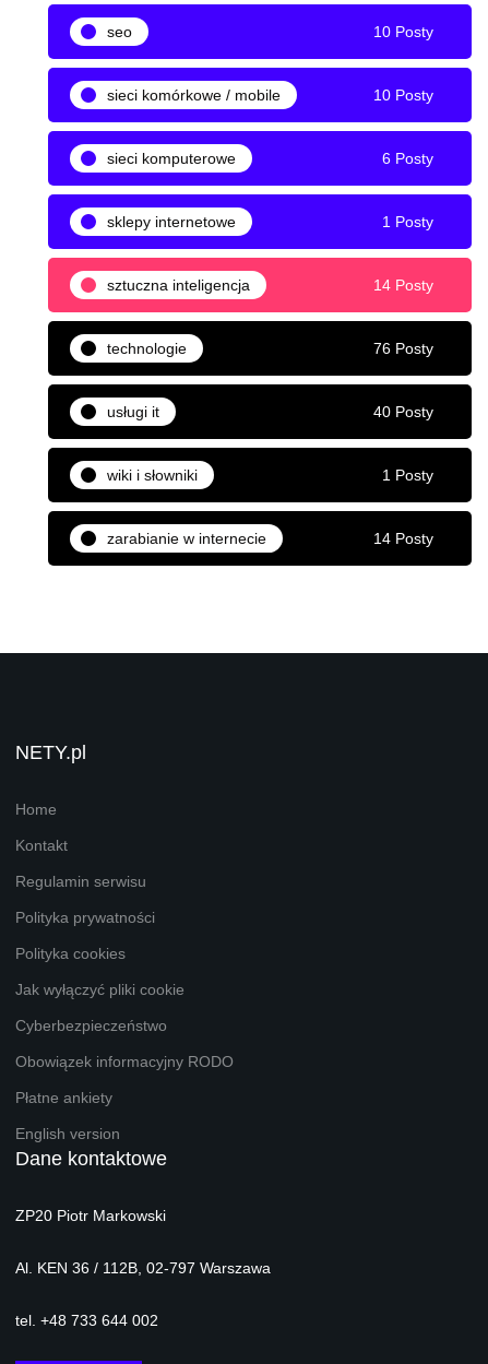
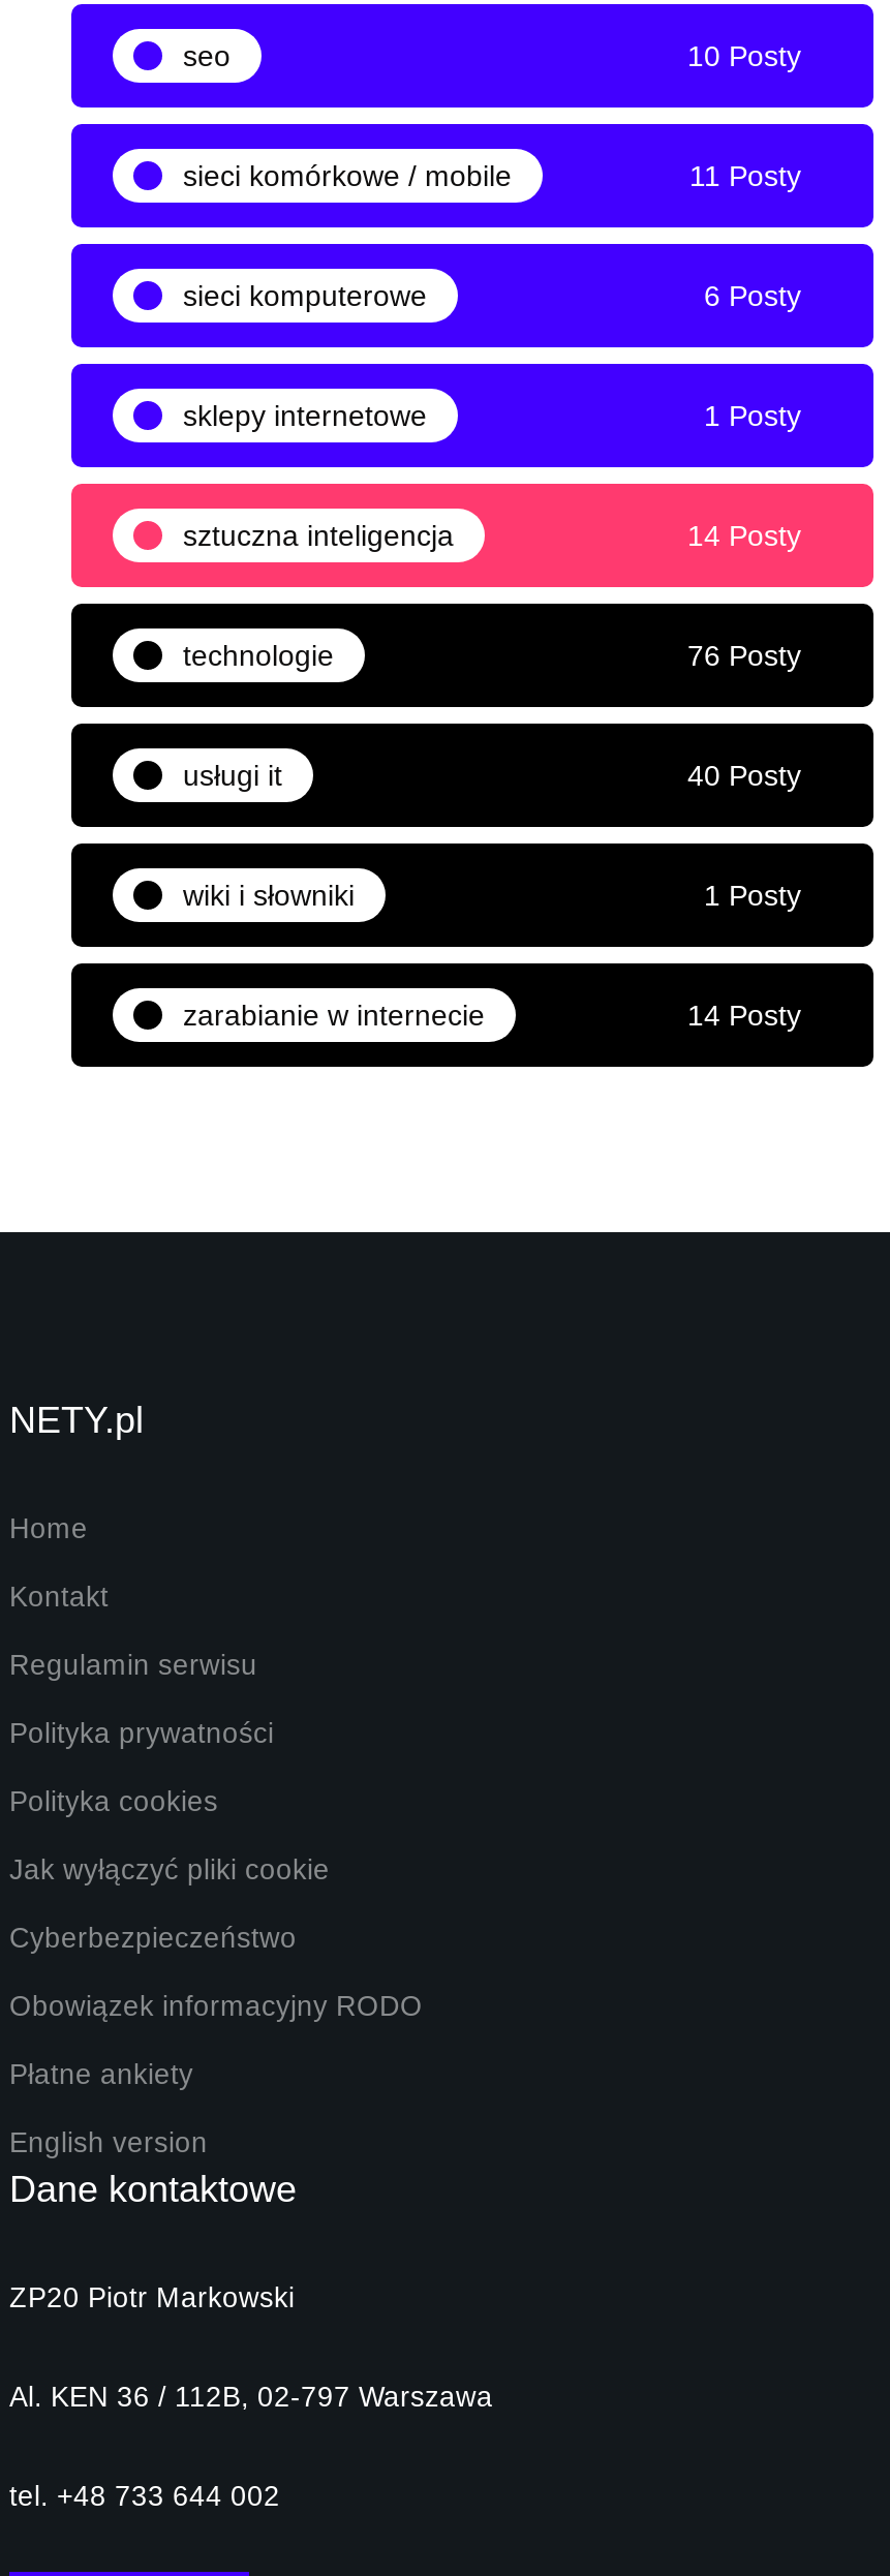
- 10 Posty
+ 11 Posty
